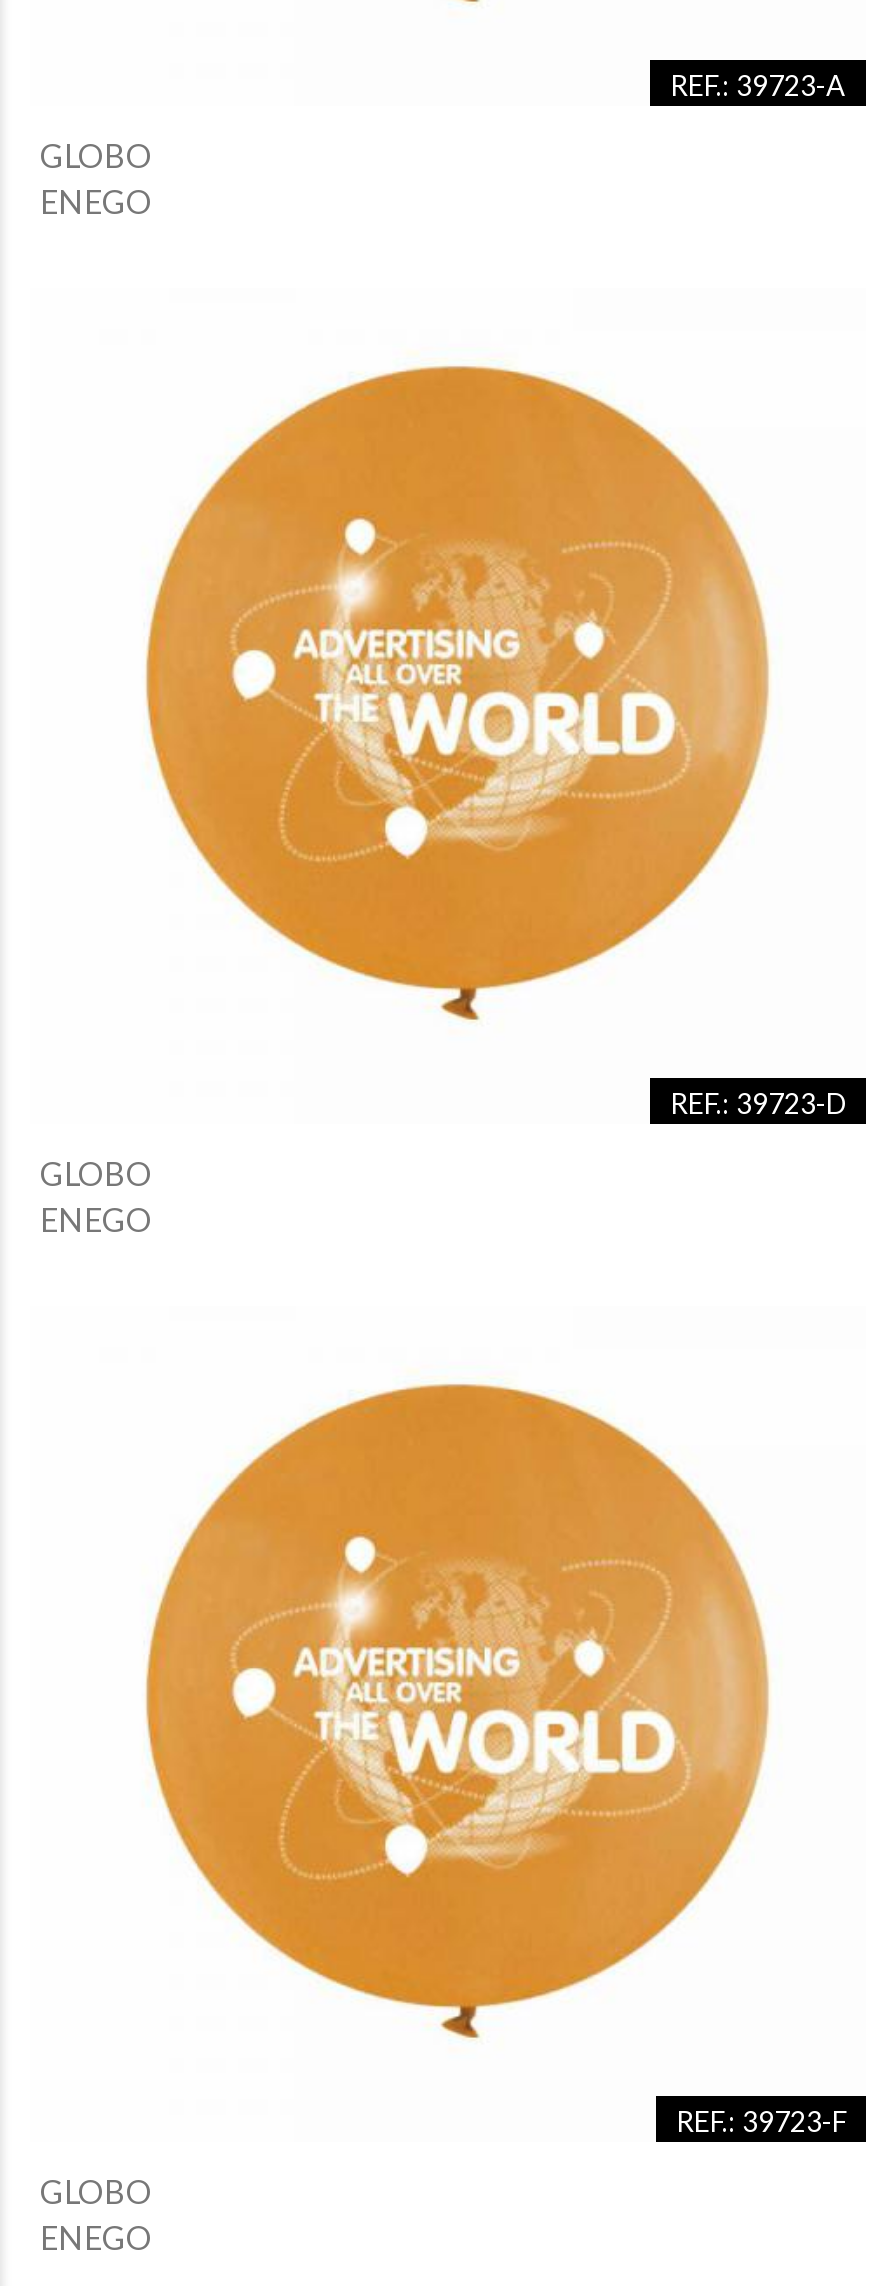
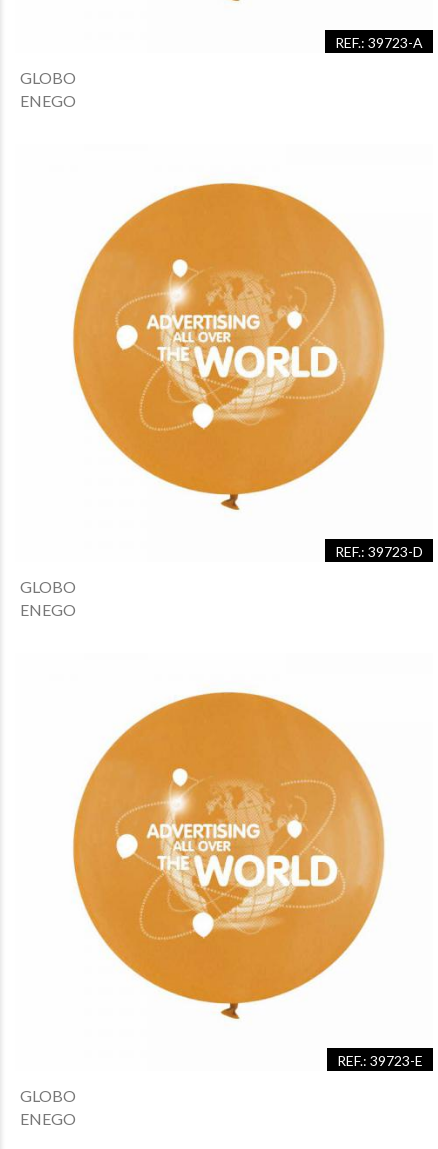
- REF.: 39723-F
+ REF.: 39723-E
